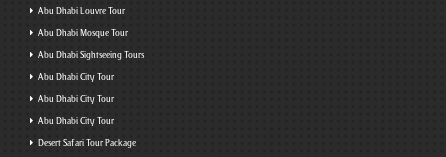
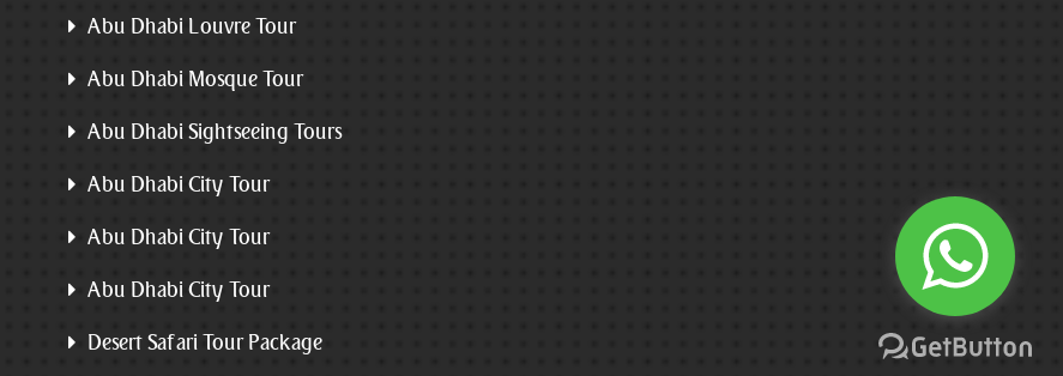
+ [image]
